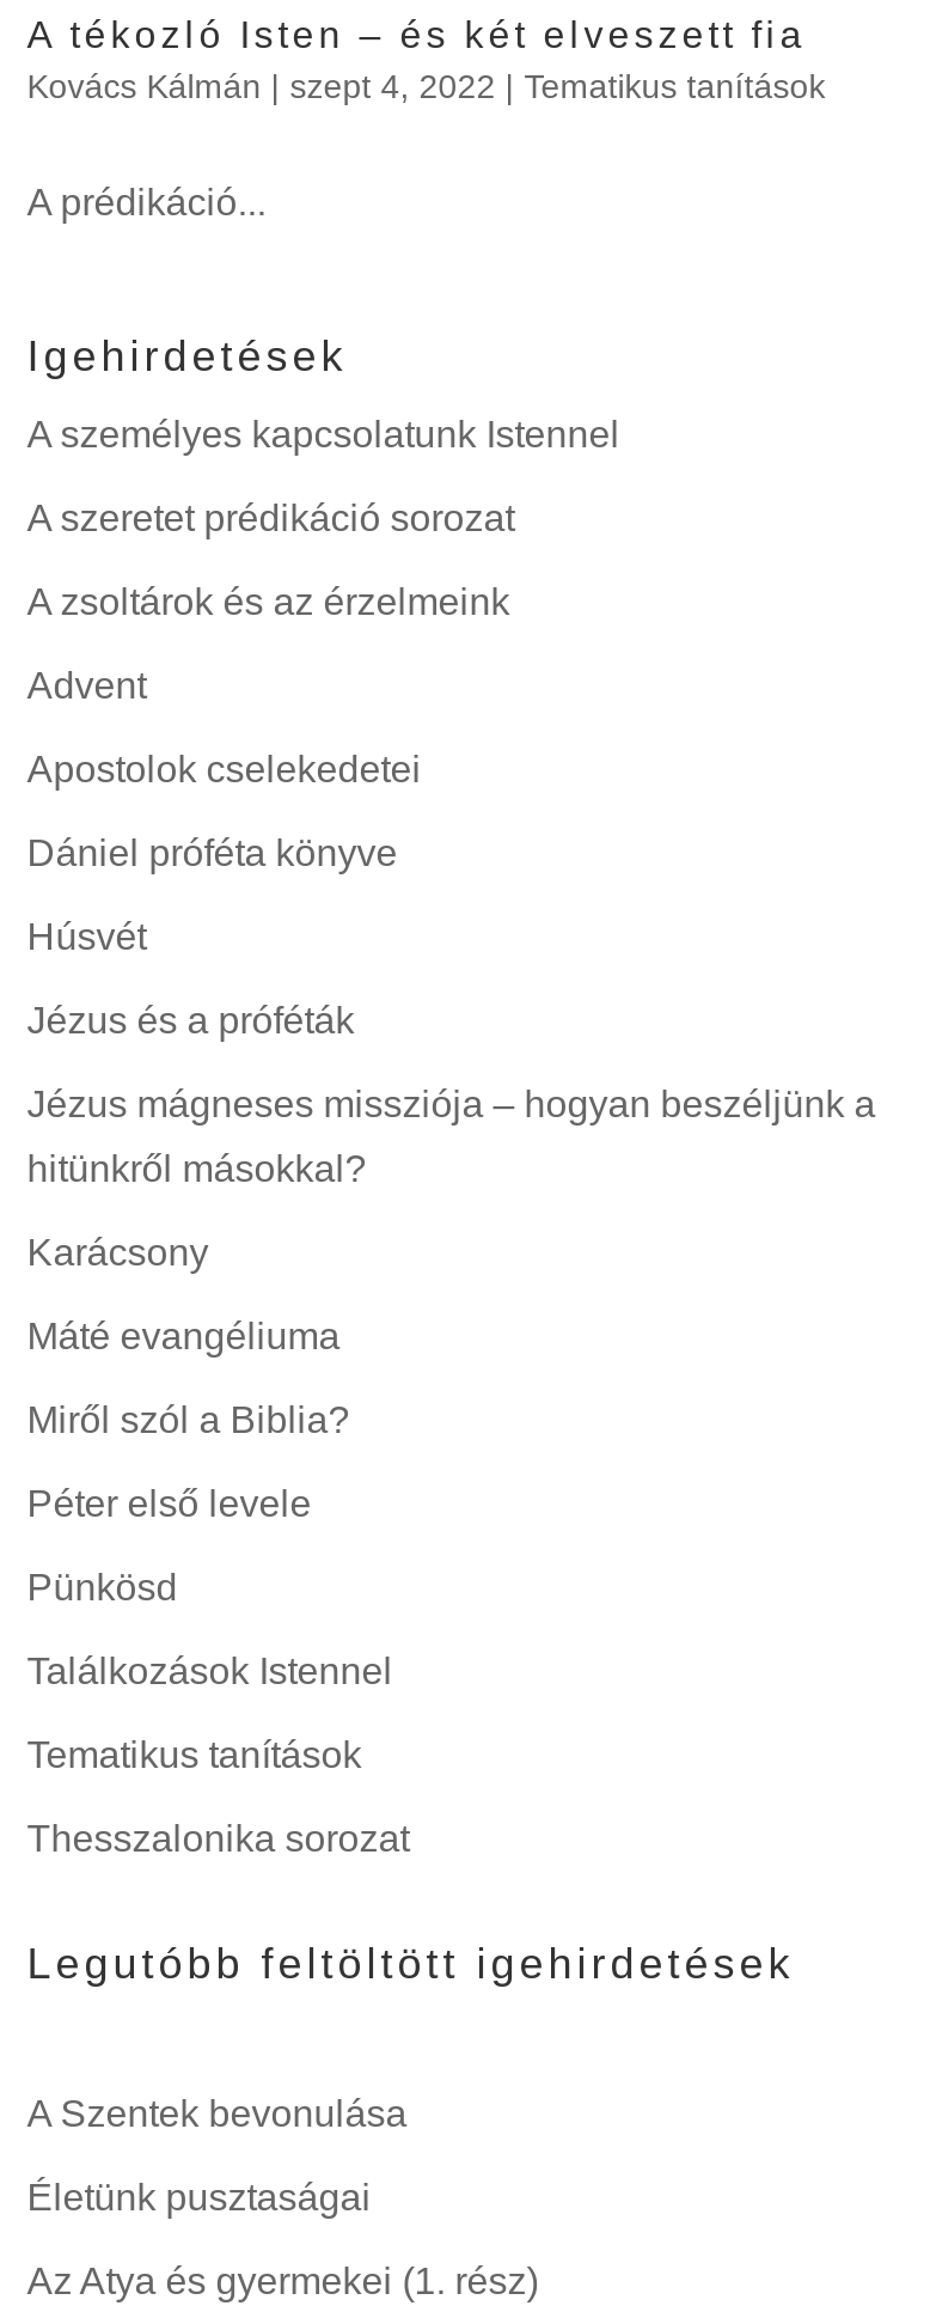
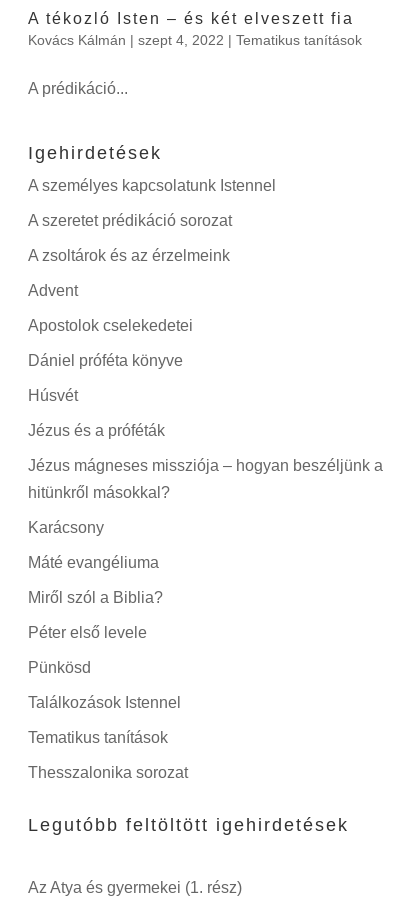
- A Szentek bevonulása
- Életünk pusztaságai
